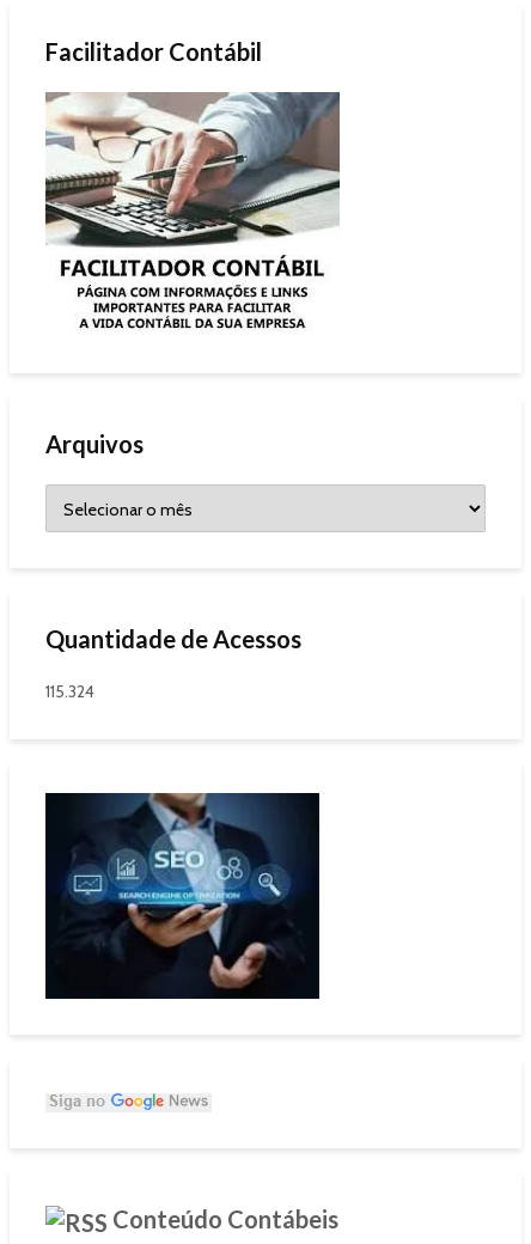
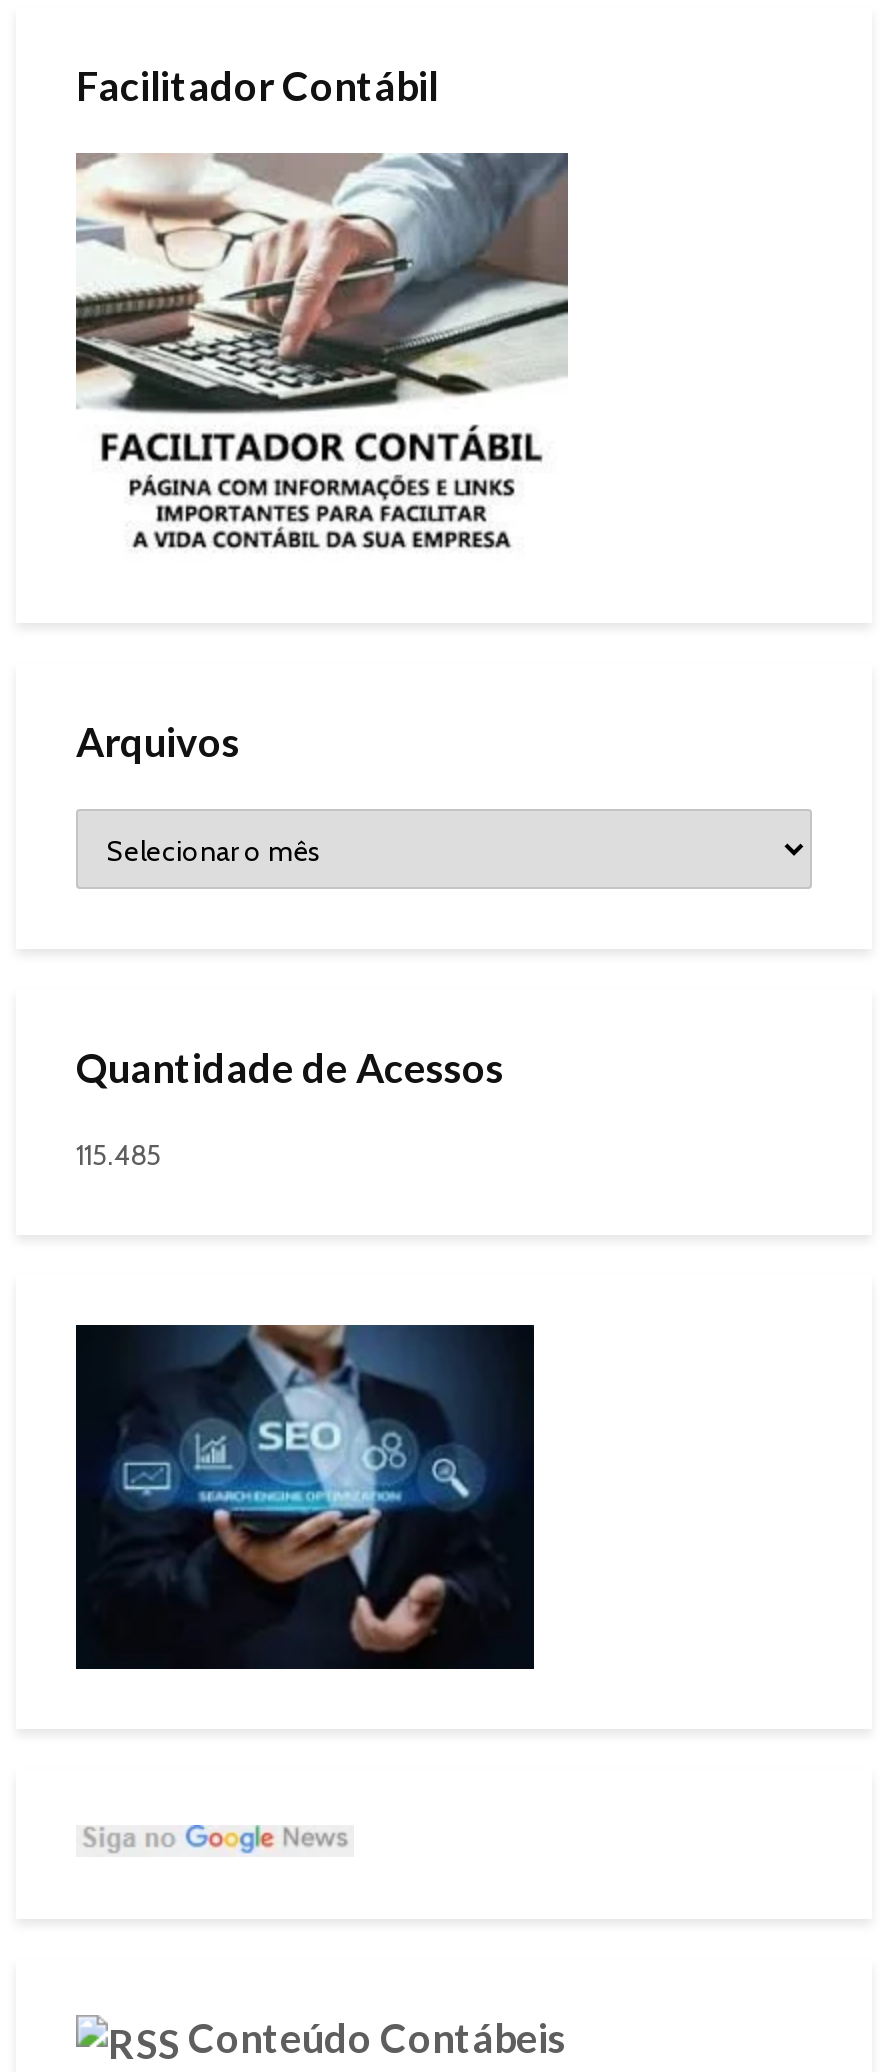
- 115.324
+ 115.485
